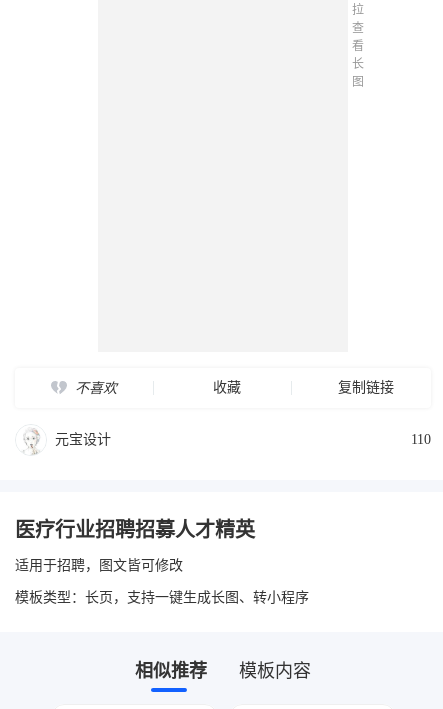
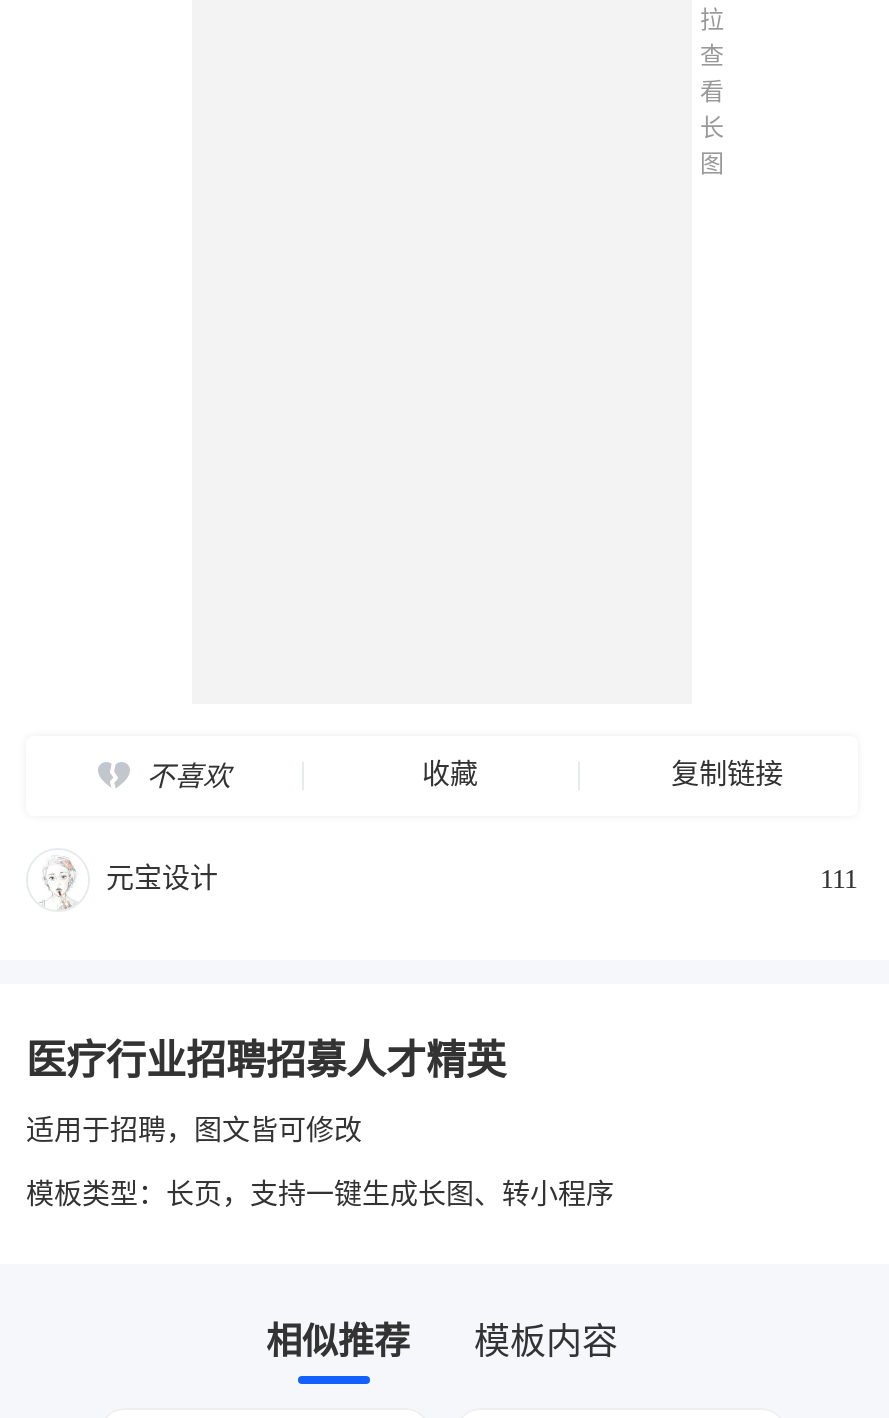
- 110
+ 111
